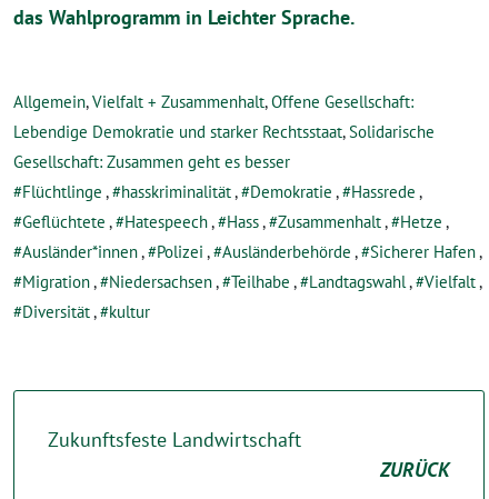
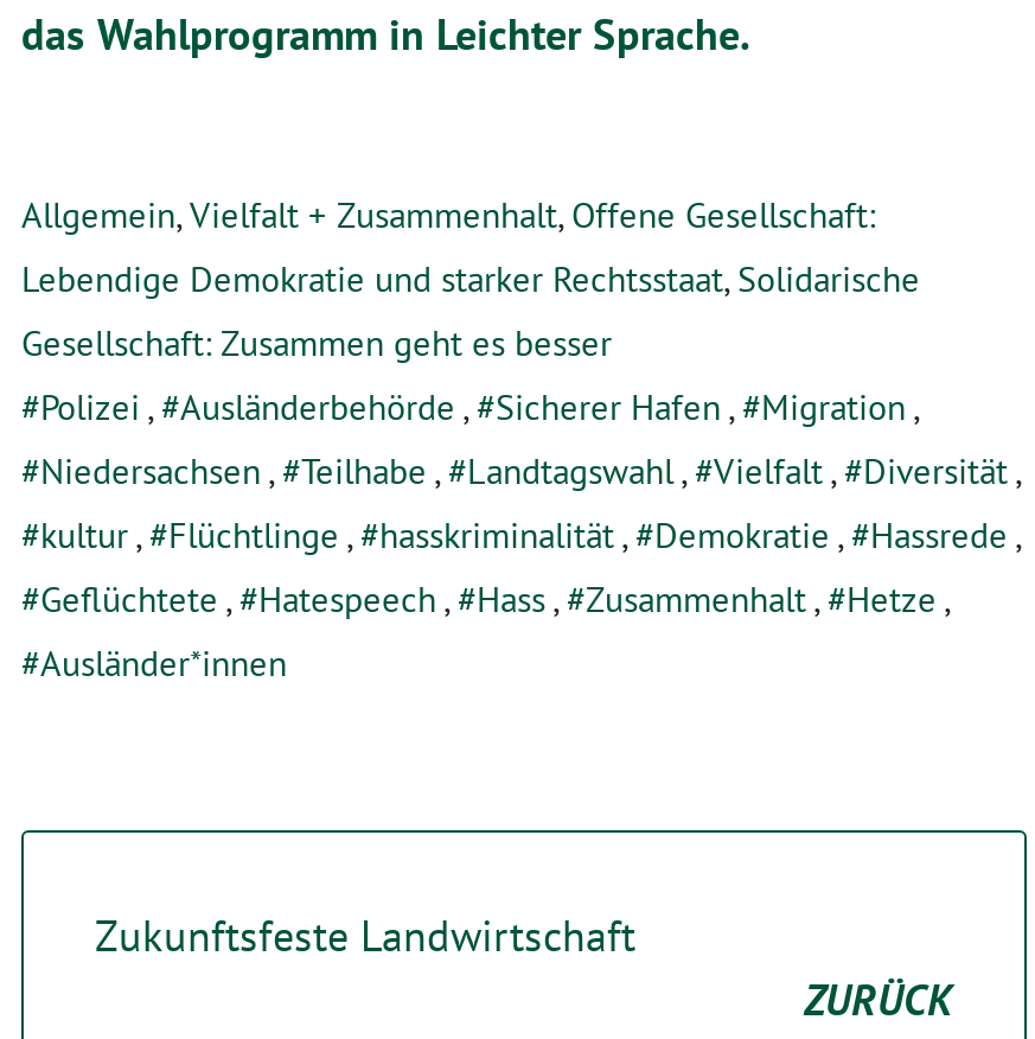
- Flüchtlinge , hasskriminalität , Demokratie , Hassrede
+ Polizei , Ausländerbehörde , Sicherer Hafen , Migration
+ Niedersachsen , Teilhabe , Landtagswahl , Vielfalt , Diversität
+ kultur , Flüchtlinge , hasskriminalität , Demokratie , Hassrede

moved down: Geflüchtete , Hatespeech , Hass , Zusammenhalt , Hetze

- Ausländer*innen , Polizei , Ausländerbehörde , Sicherer Hafen
- Migration , Niedersachsen , Teilhabe , Landtagswahl , Vielfalt
- Diversität , kultur
+ Ausländer*innen
